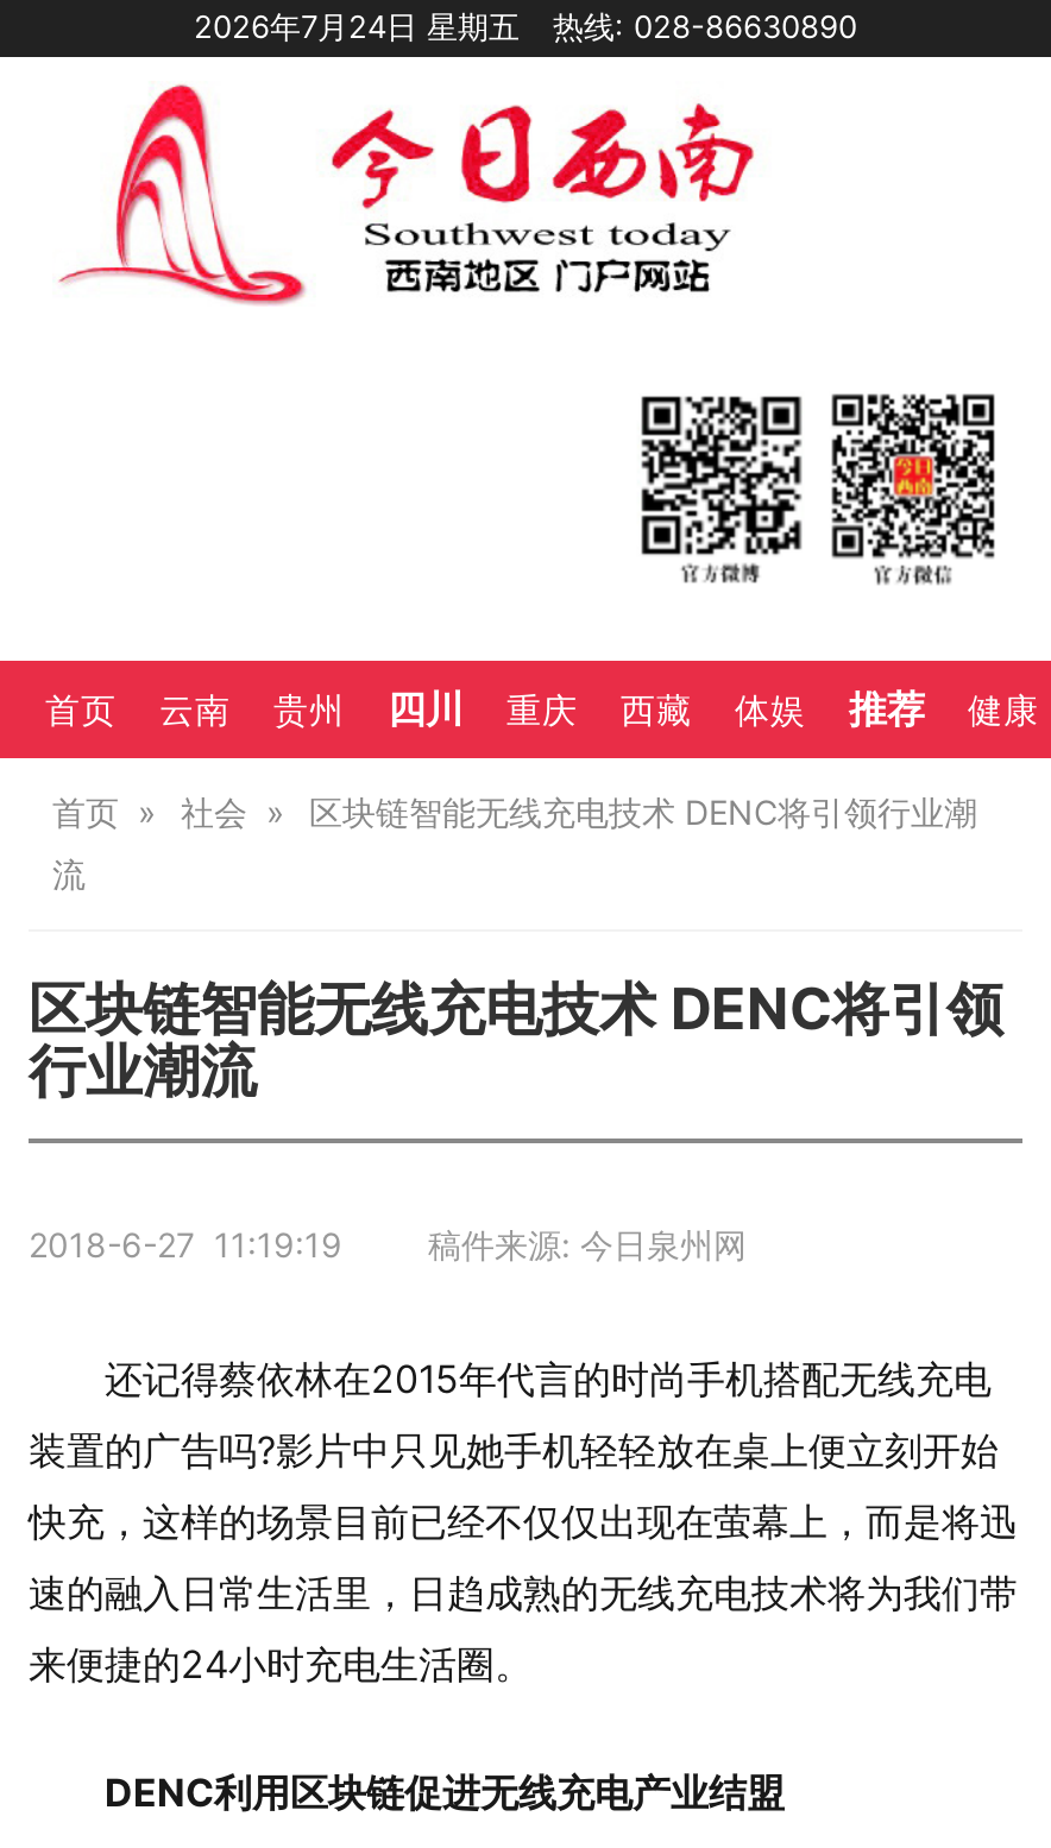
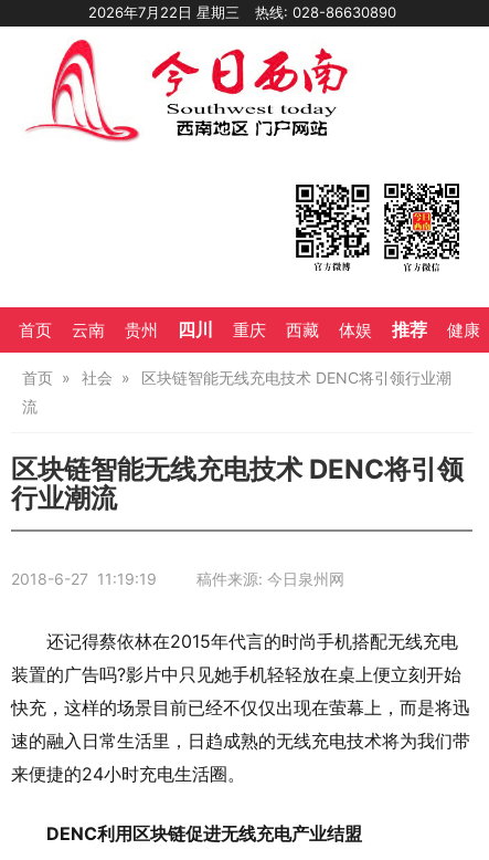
- 2026年7月24日 星期五
+ 2026年7月22日 星期三
